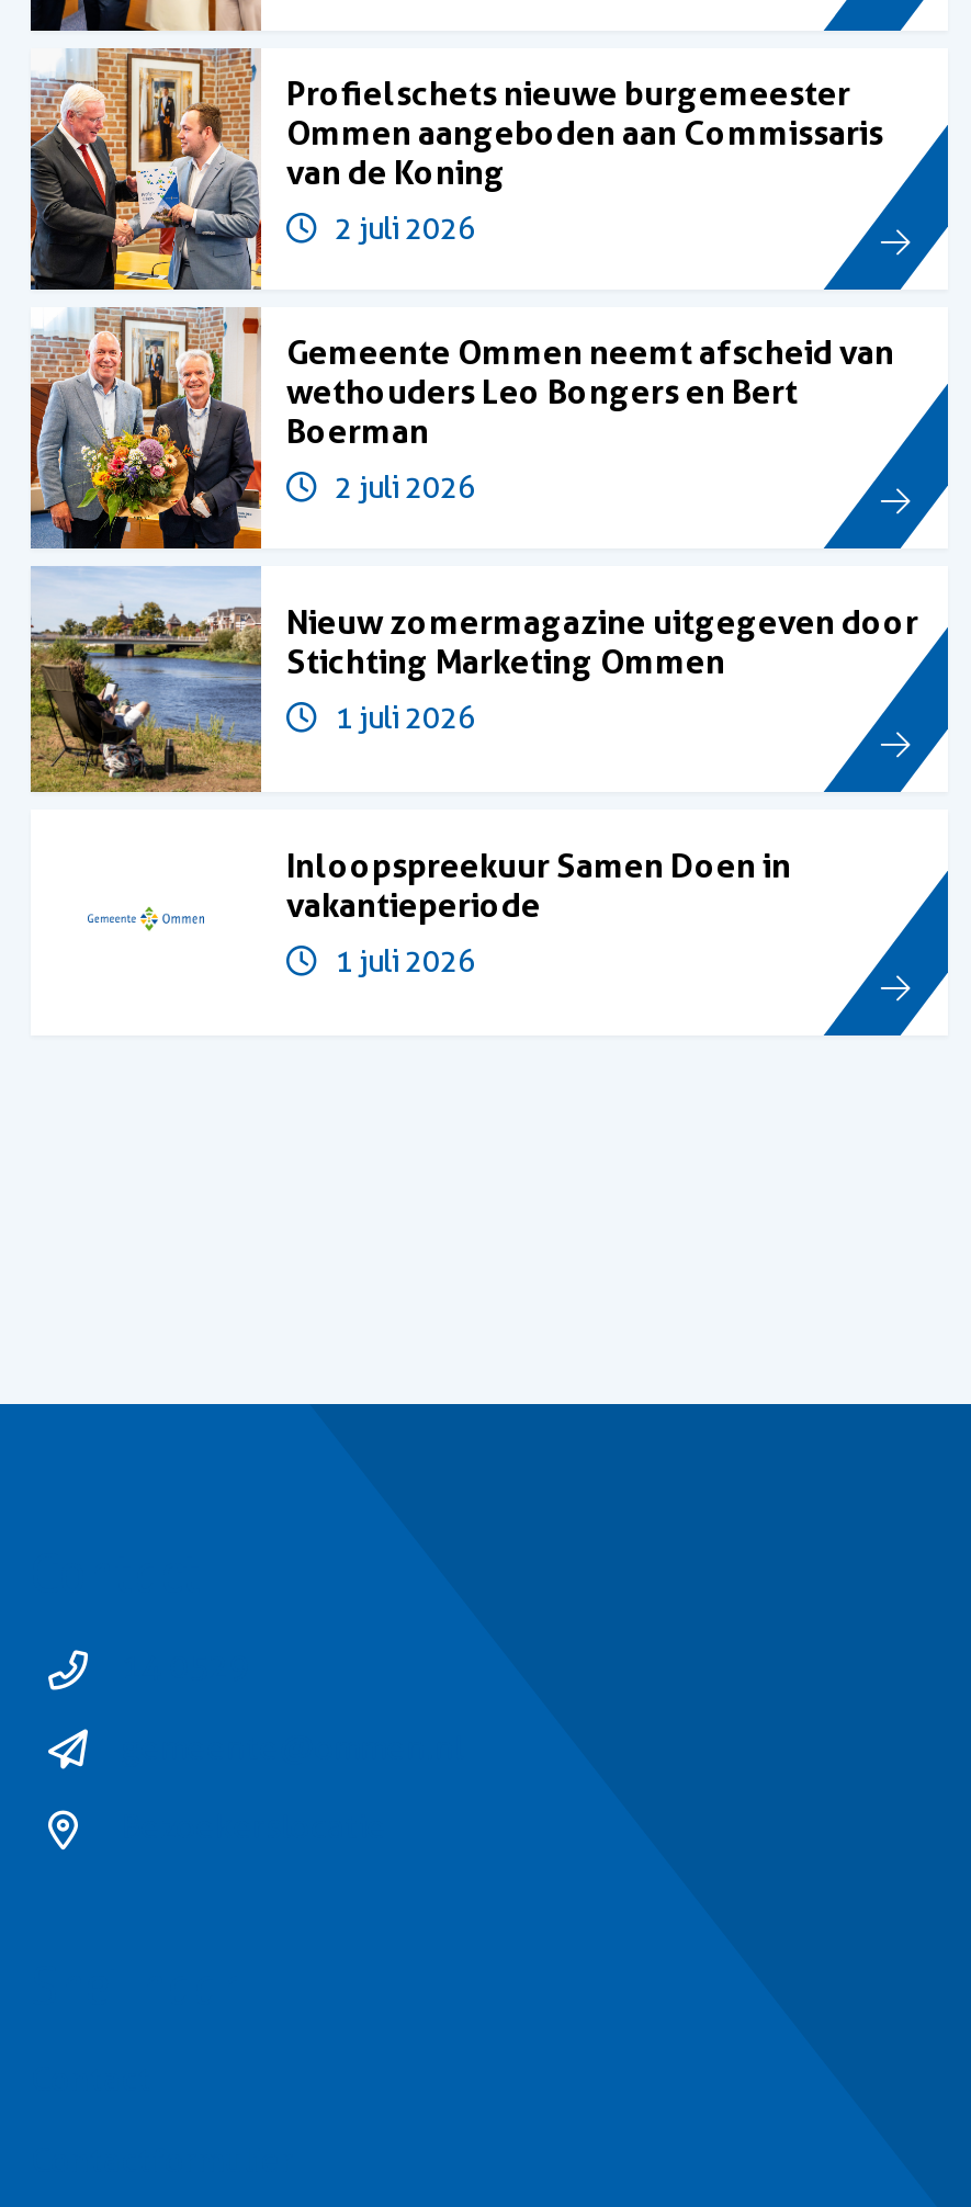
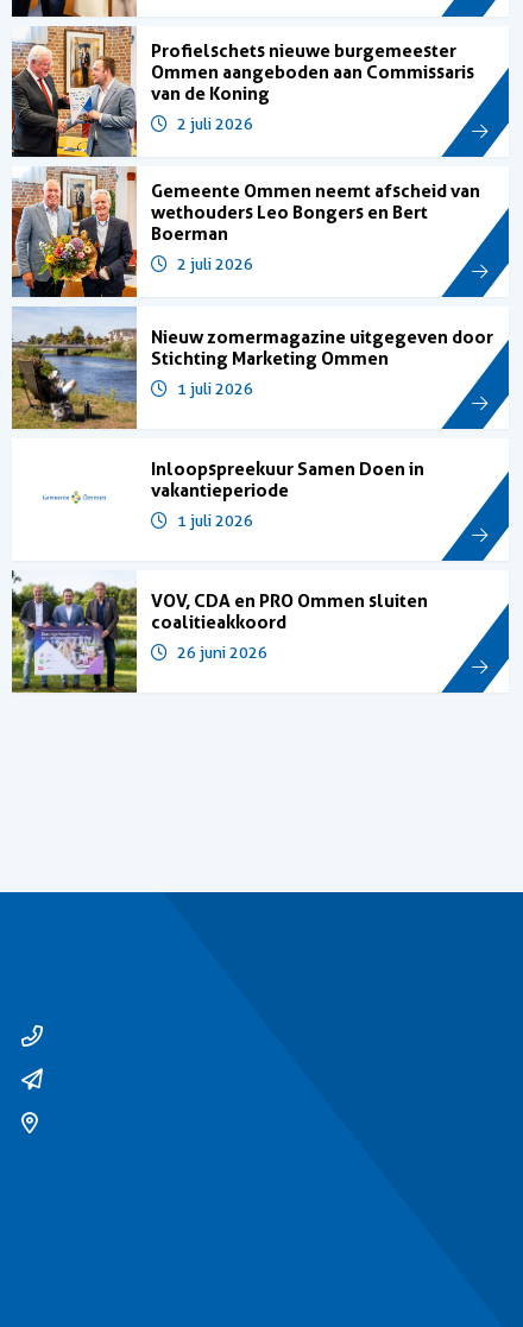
+ [image]
+ VOV, CDA en PRO Ommen sluiten
+ coalitieakkoord
+ 26 juni 2026
